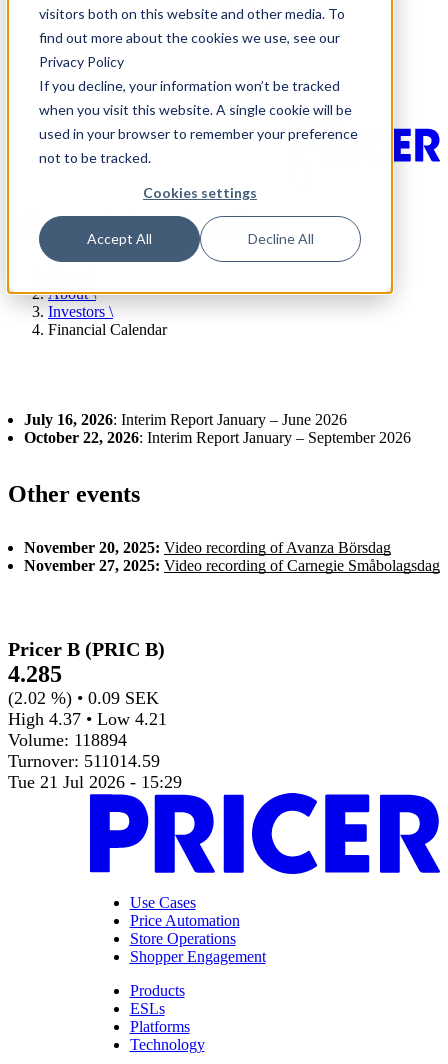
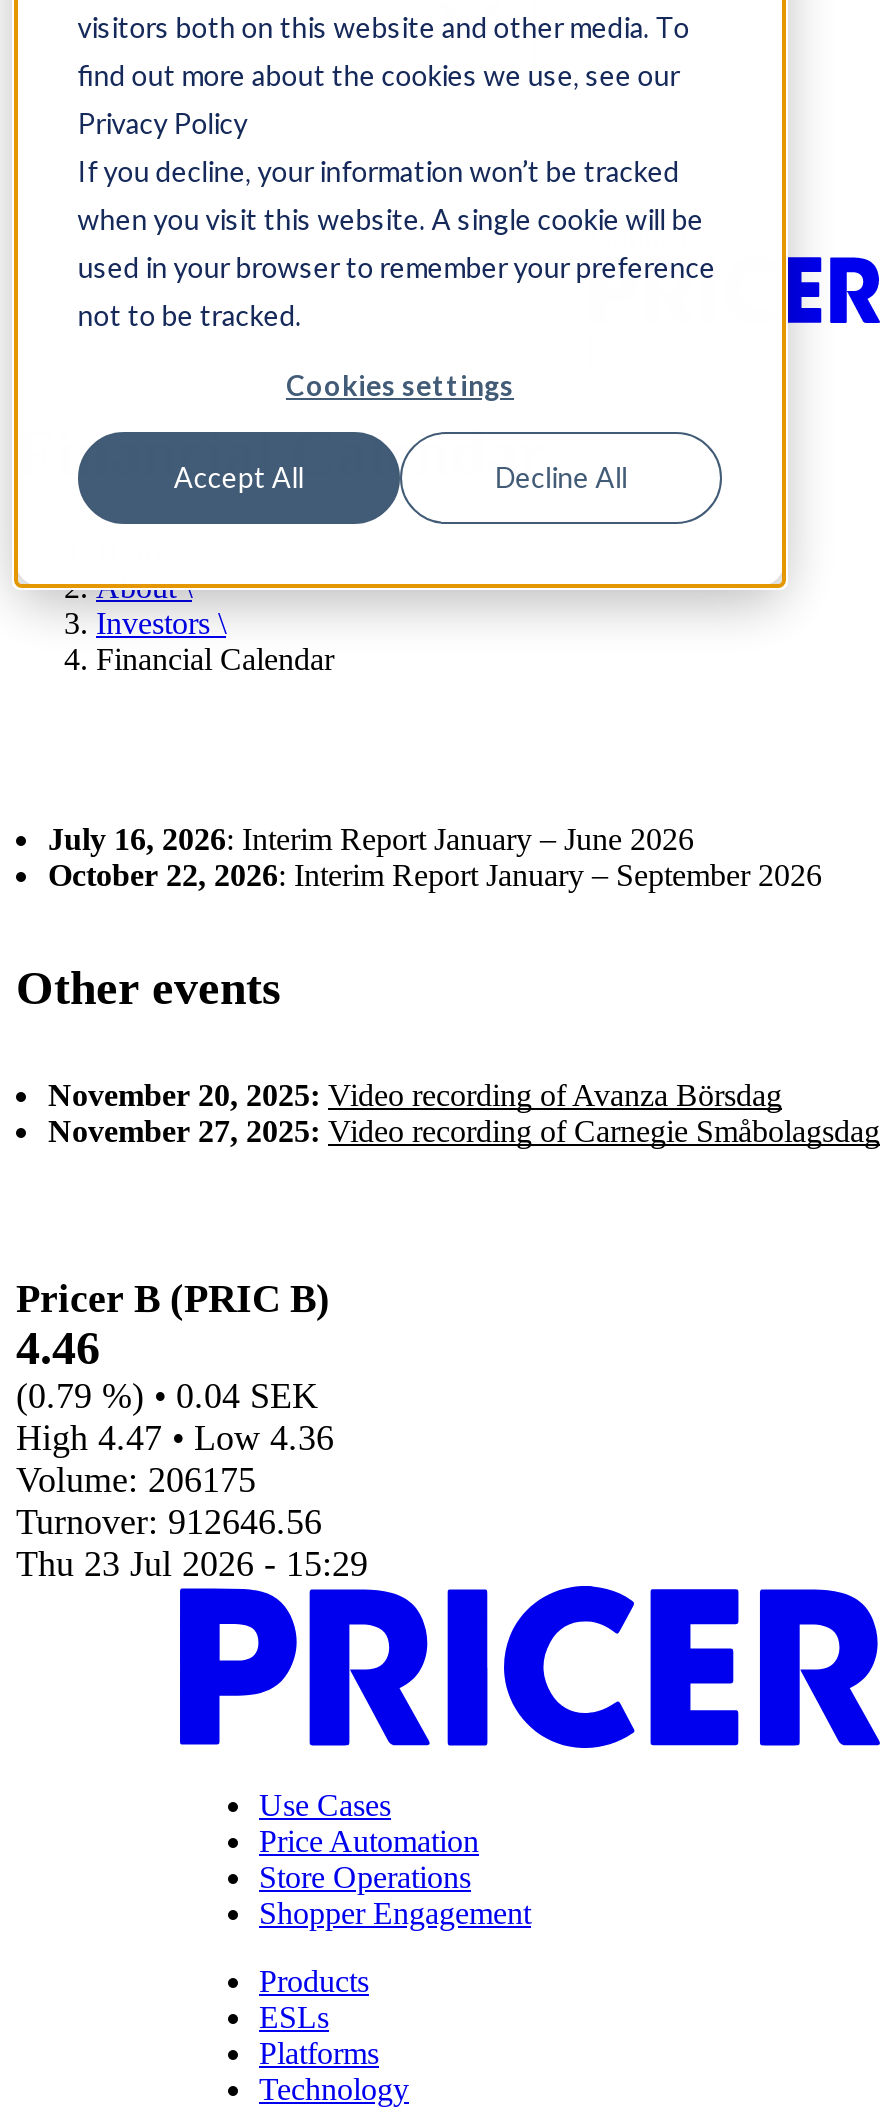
- 4.285
+ 4.46

- (2.02 %) • 0.09 SEK
+ (0.79 %) • 0.04 SEK

- High 4.37 • Low 4.21
+ High 4.47 • Low 4.36

- Volume: 118894
+ Volume: 206175

- Turnover: 511014.59
+ Turnover: 912646.56

- Tue 21 Jul 2026 - 15:29
+ Thu 23 Jul 2026 - 15:29
